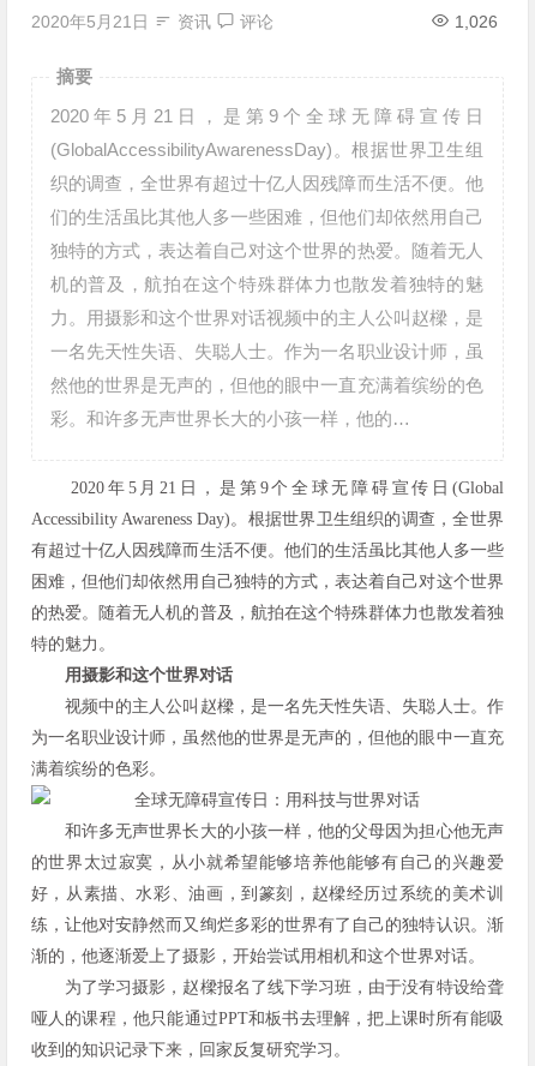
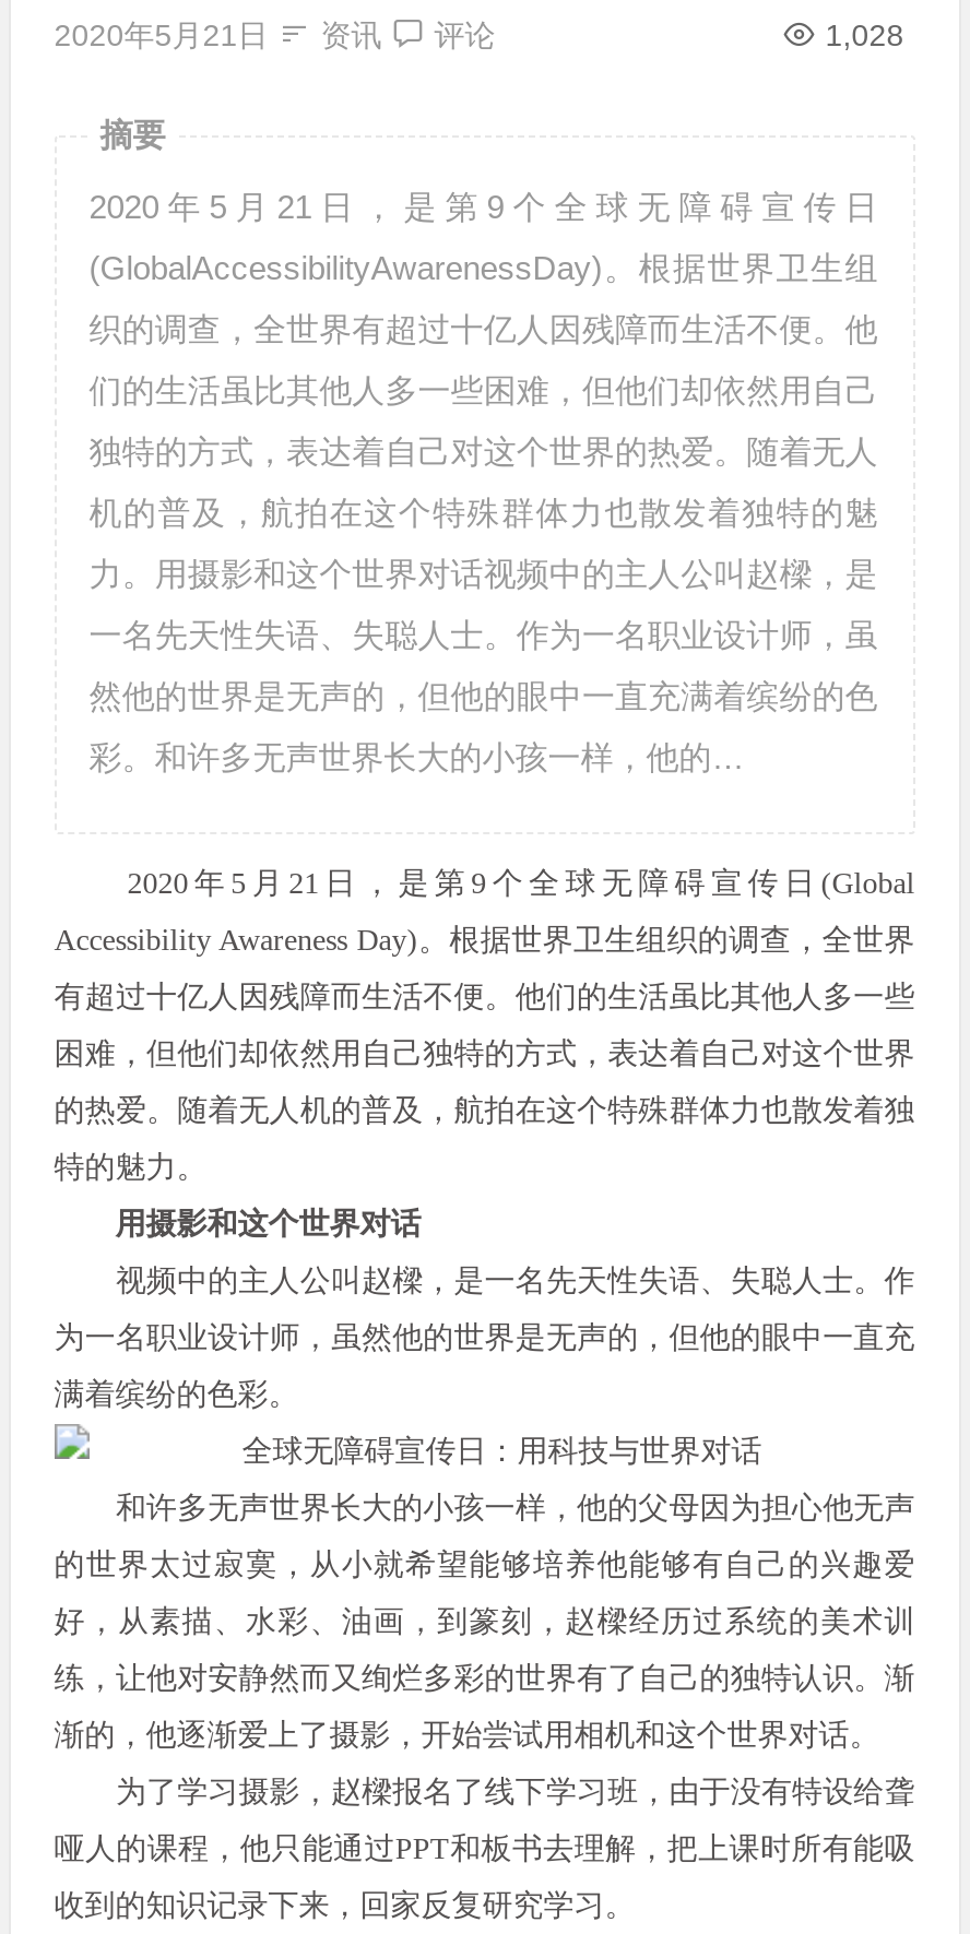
- 1,026
+ 1,028
